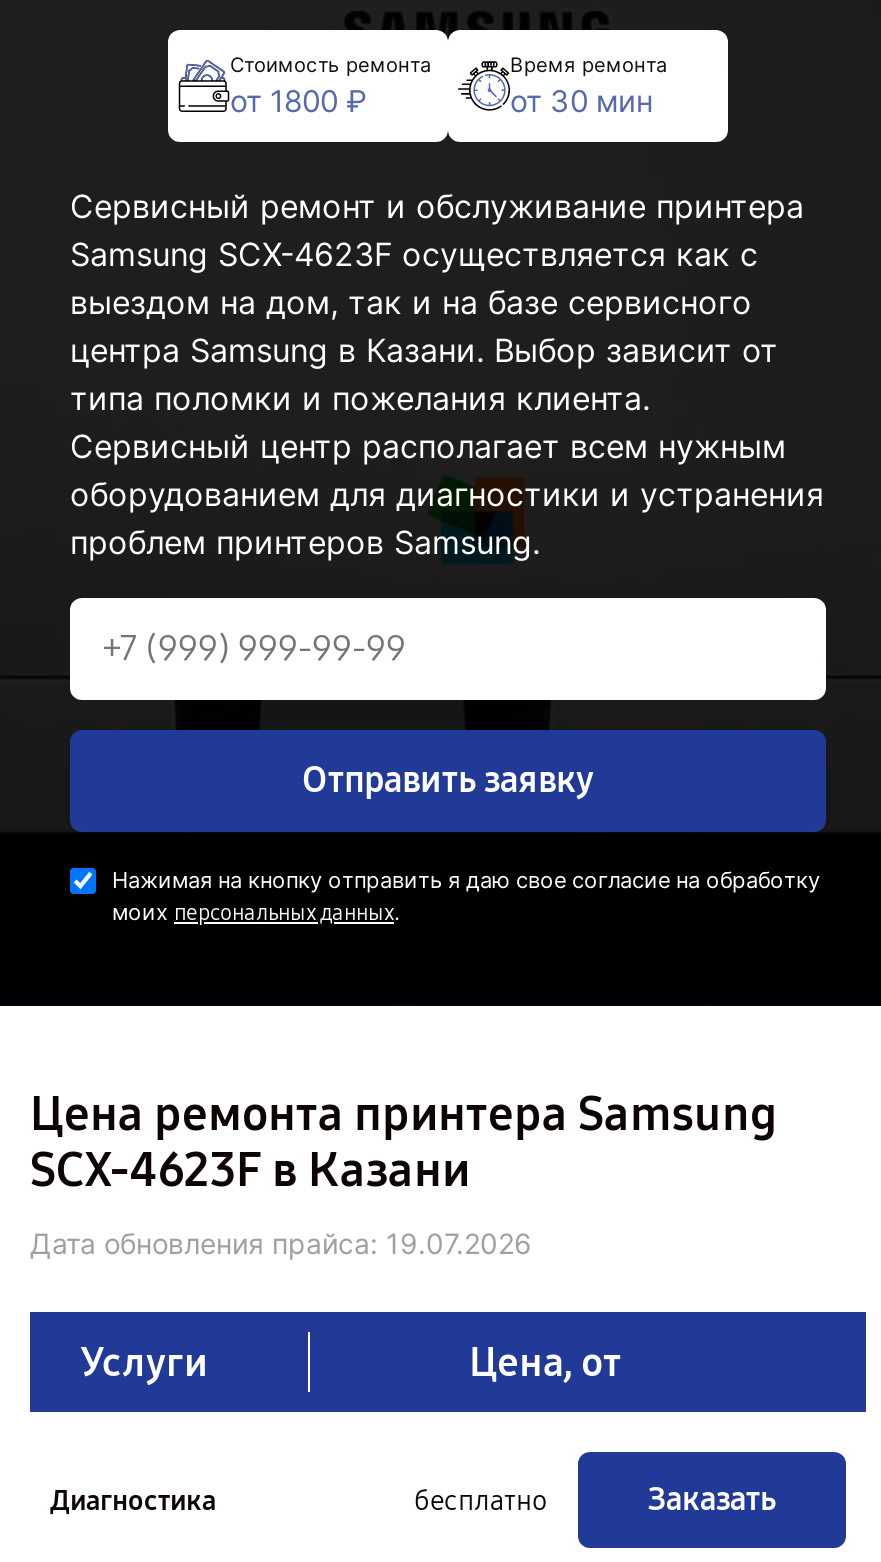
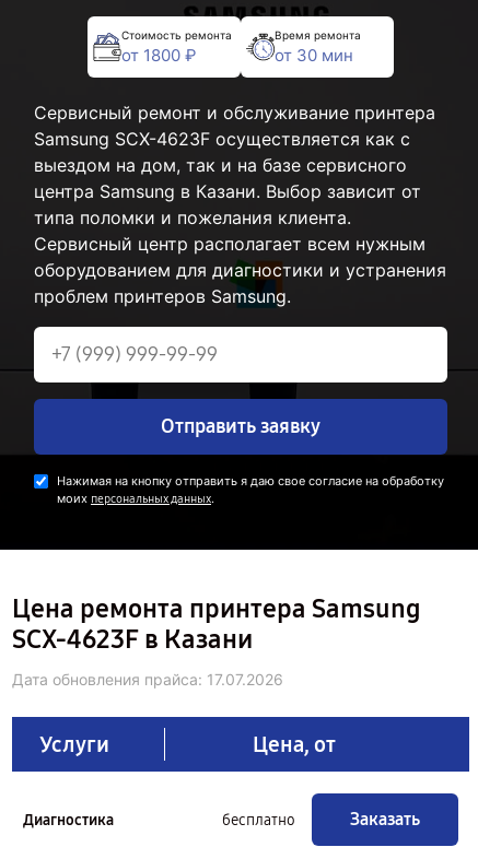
- Дата обновления прайса: 19.07.2026
+ Дата обновления прайса: 17.07.2026
